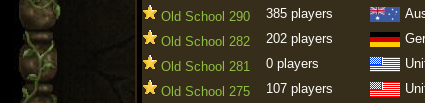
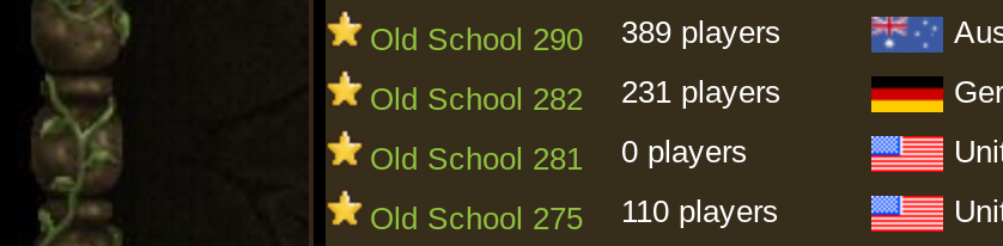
- Old School 290 385 players
+ Old School 290 389 players

- Old School 282 202 players
+ Old School 282 231 players

- Old School 275 107 players
+ Old School 275 110 players
